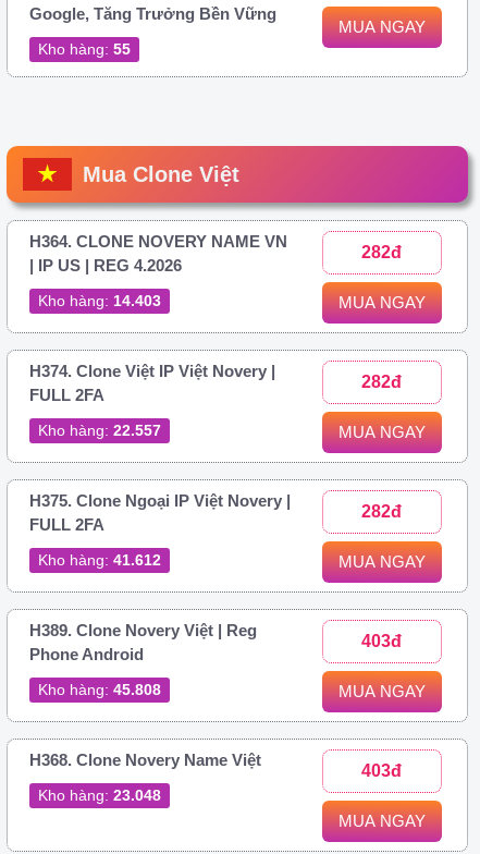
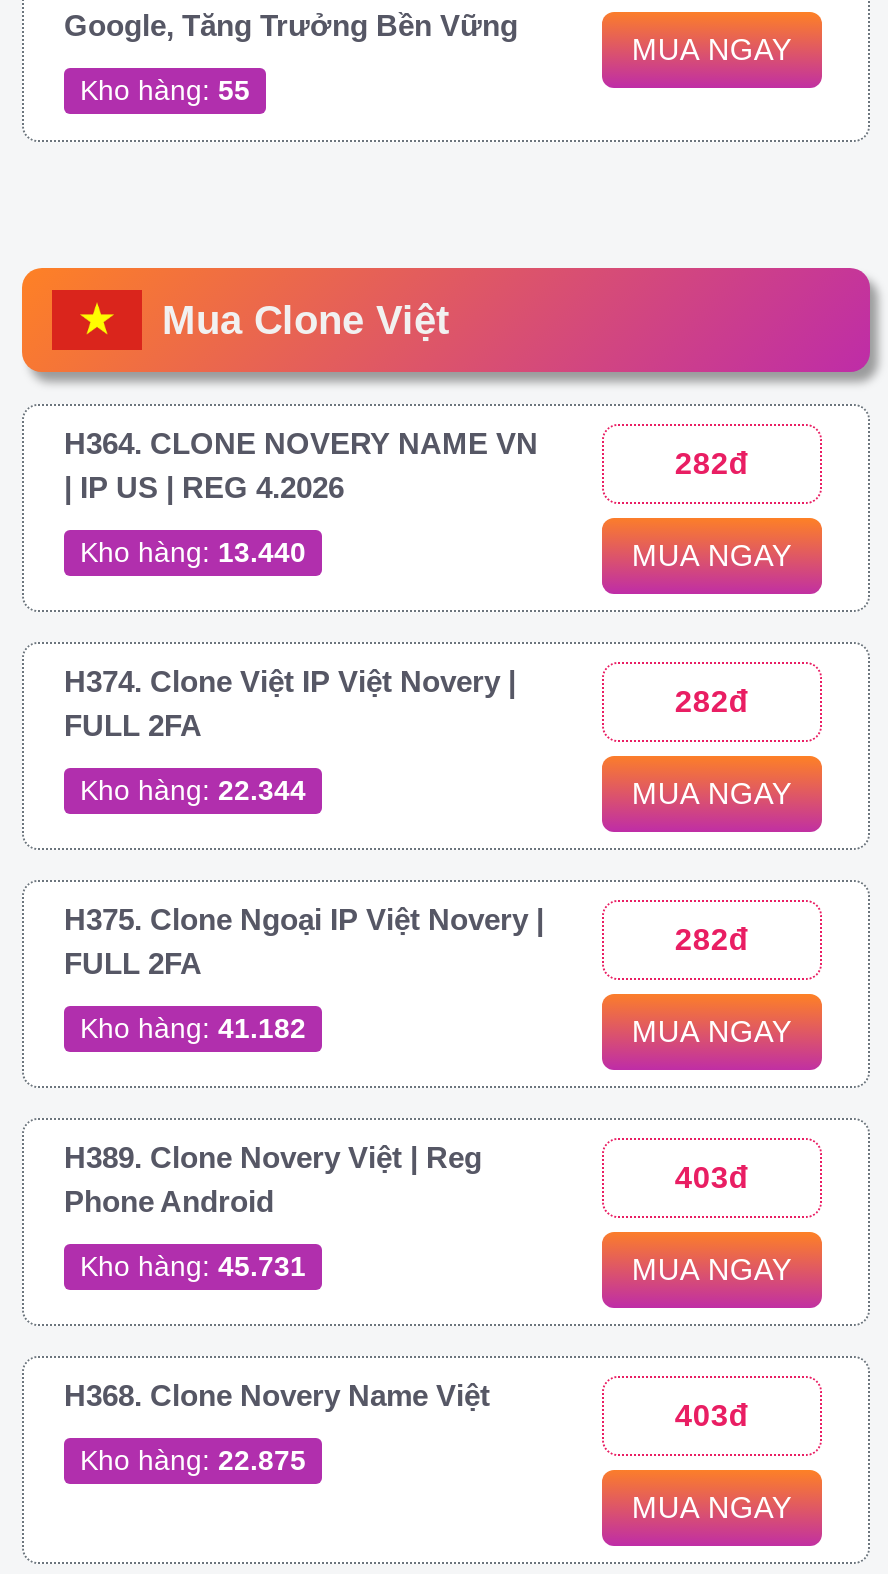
- Kho hàng: 14.403
+ Kho hàng: 13.440

- Kho hàng: 22.557
+ Kho hàng: 22.344

- Kho hàng: 41.612
+ Kho hàng: 41.182

- Kho hàng: 45.808
+ Kho hàng: 45.731

- Kho hàng: 23.048
+ Kho hàng: 22.875
